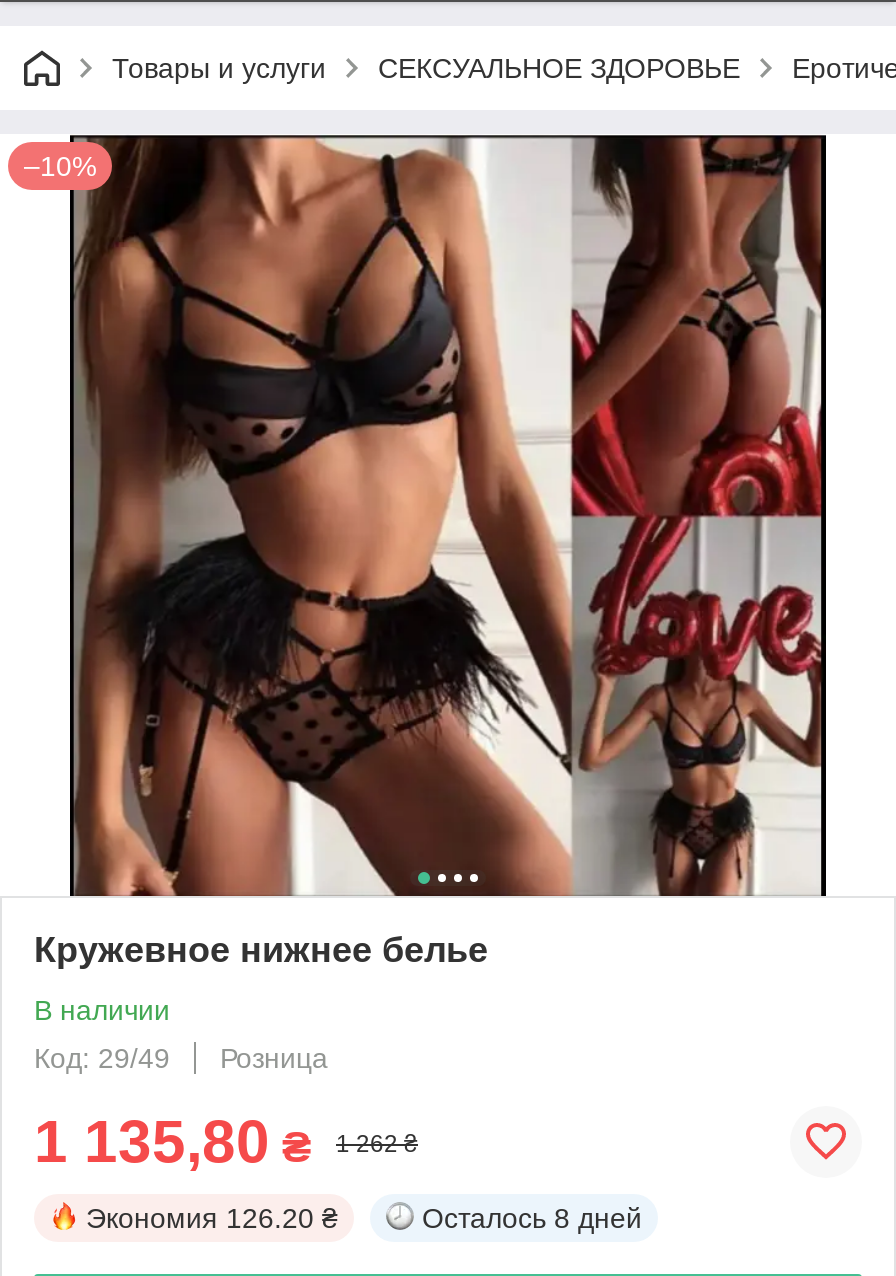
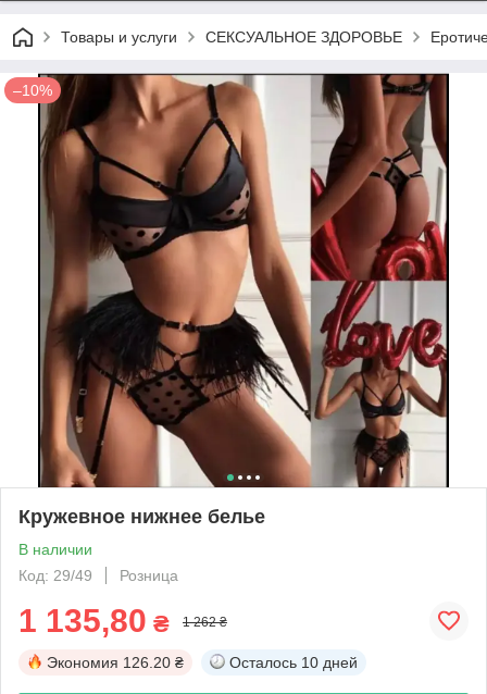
- Осталось 8 дней
+ Осталось 10 дней
